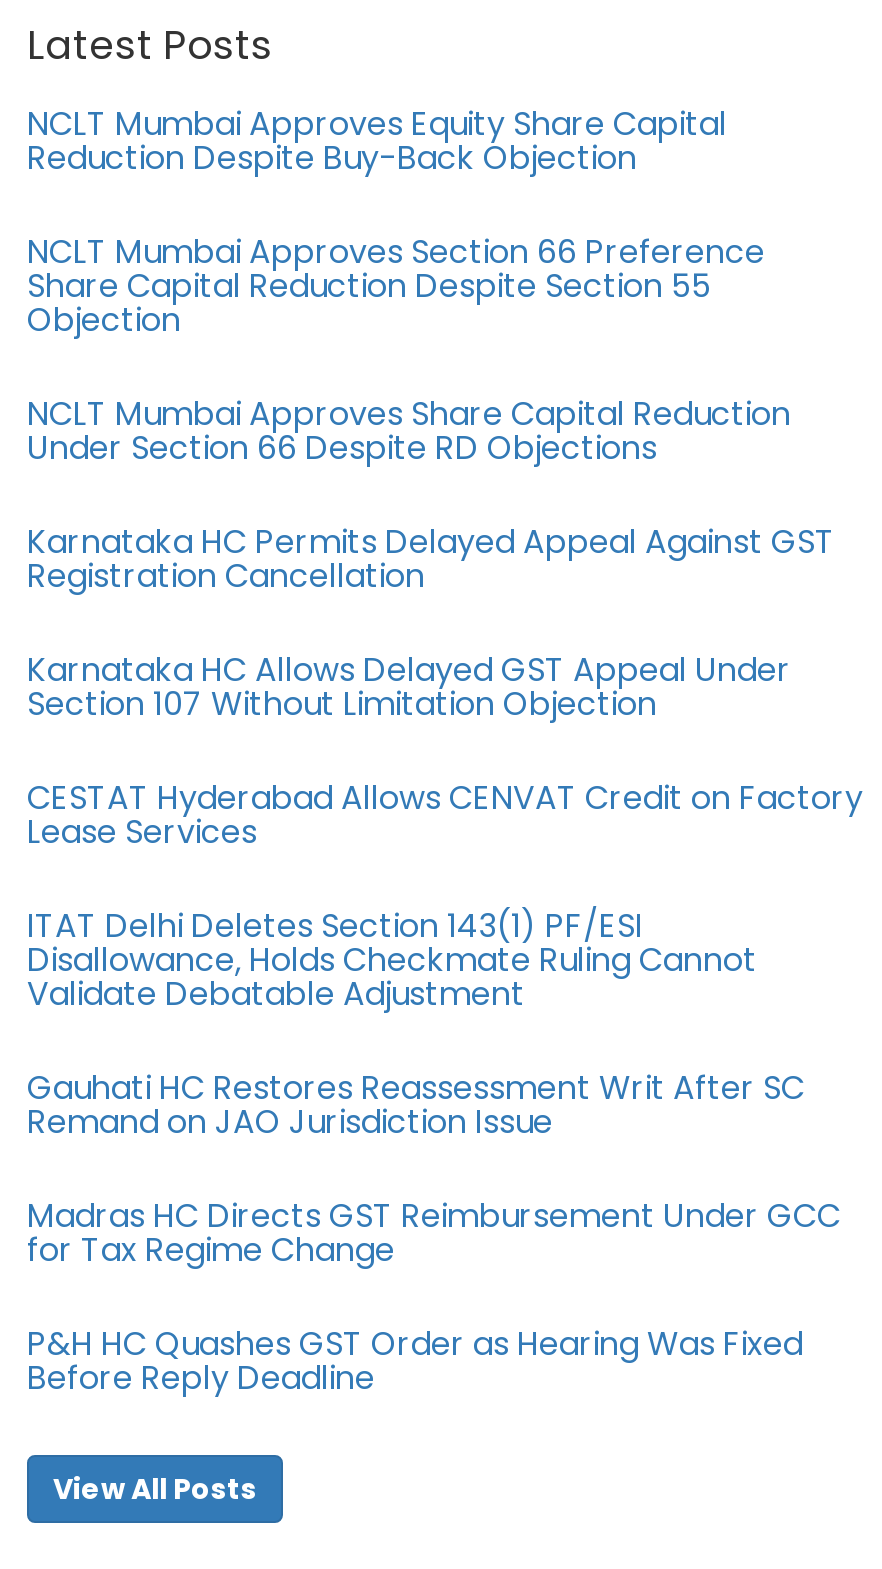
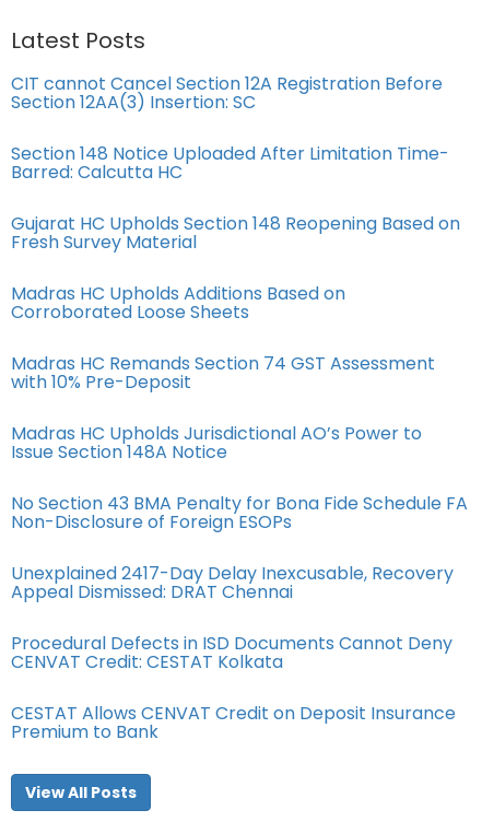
- NCLT Mumbai Approves Equity Share Capital
- Reduction Despite Buy-Back Objection
+ CIT cannot Cancel Section 12A Registration Before
+ Section 12AA(3) Insertion: SC

- NCLT Mumbai Approves Section 66 Preference
- Share Capital Reduction Despite Section 55
- Objection
+ Section 148 Notice Uploaded After Limitation Time-
+ Barred: Calcutta HC

- NCLT Mumbai Approves Share Capital Reduction
- Under Section 66 Despite RD Objections
+ Gujarat HC Upholds Section 148 Reopening Based on
+ Fresh Survey Material

- Karnataka HC Permits Delayed Appeal Against GST
- Registration Cancellation
+ Madras HC Upholds Additions Based on
+ Corroborated Loose Sheets

- Karnataka HC Allows Delayed GST Appeal Under
- Section 107 Without Limitation Objection
+ Madras HC Remands Section 74 GST Assessment
+ with 10% Pre-Deposit

- CESTAT Hyderabad Allows CENVAT Credit on Factory
- Lease Services
+ Madras HC Upholds Jurisdictional AO’s Power to
+ Issue Section 148A Notice

- ITAT Delhi Deletes Section 143(1) PF/ESI
- Disallowance, Holds Checkmate Ruling Cannot
- Validate Debatable Adjustment
+ No Section 43 BMA Penalty for Bona Fide Schedule FA
+ Non-Disclosure of Foreign ESOPs

- Gauhati HC Restores Reassessment Writ After SC
- Remand on JAO Jurisdiction Issue
+ Unexplained 2417-Day Delay Inexcusable, Recovery
+ Appeal Dismissed: DRAT Chennai

- Madras HC Directs GST Reimbursement Under GCC
- for Tax Regime Change
+ Procedural Defects in ISD Documents Cannot Deny
+ CENVAT Credit: CESTAT Kolkata

- P&H HC Quashes GST Order as Hearing Was Fixed
- Before Reply Deadline
+ CESTAT Allows CENVAT Credit on Deposit Insurance
+ Premium to Bank
